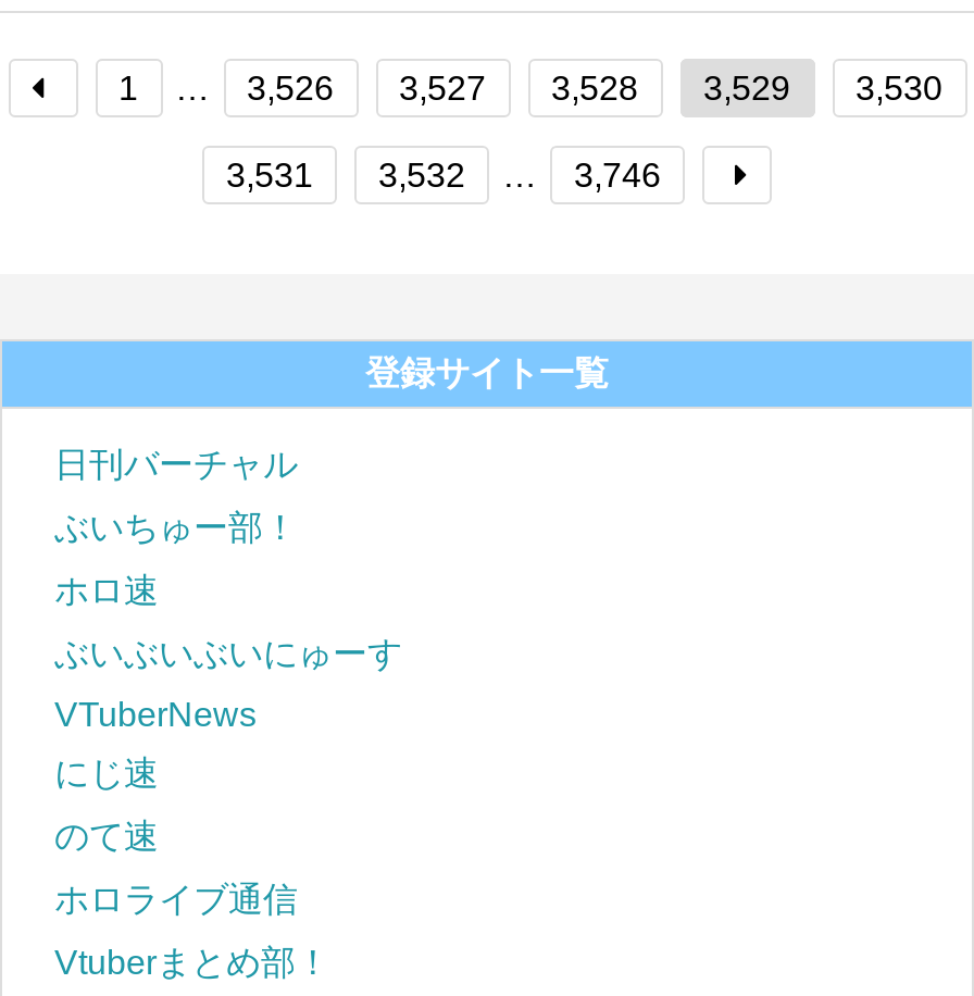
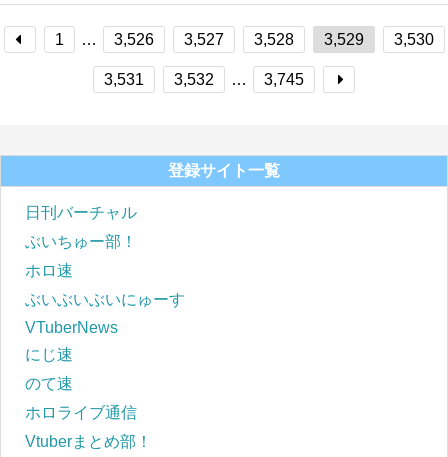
- 3,746
+ 3,745
